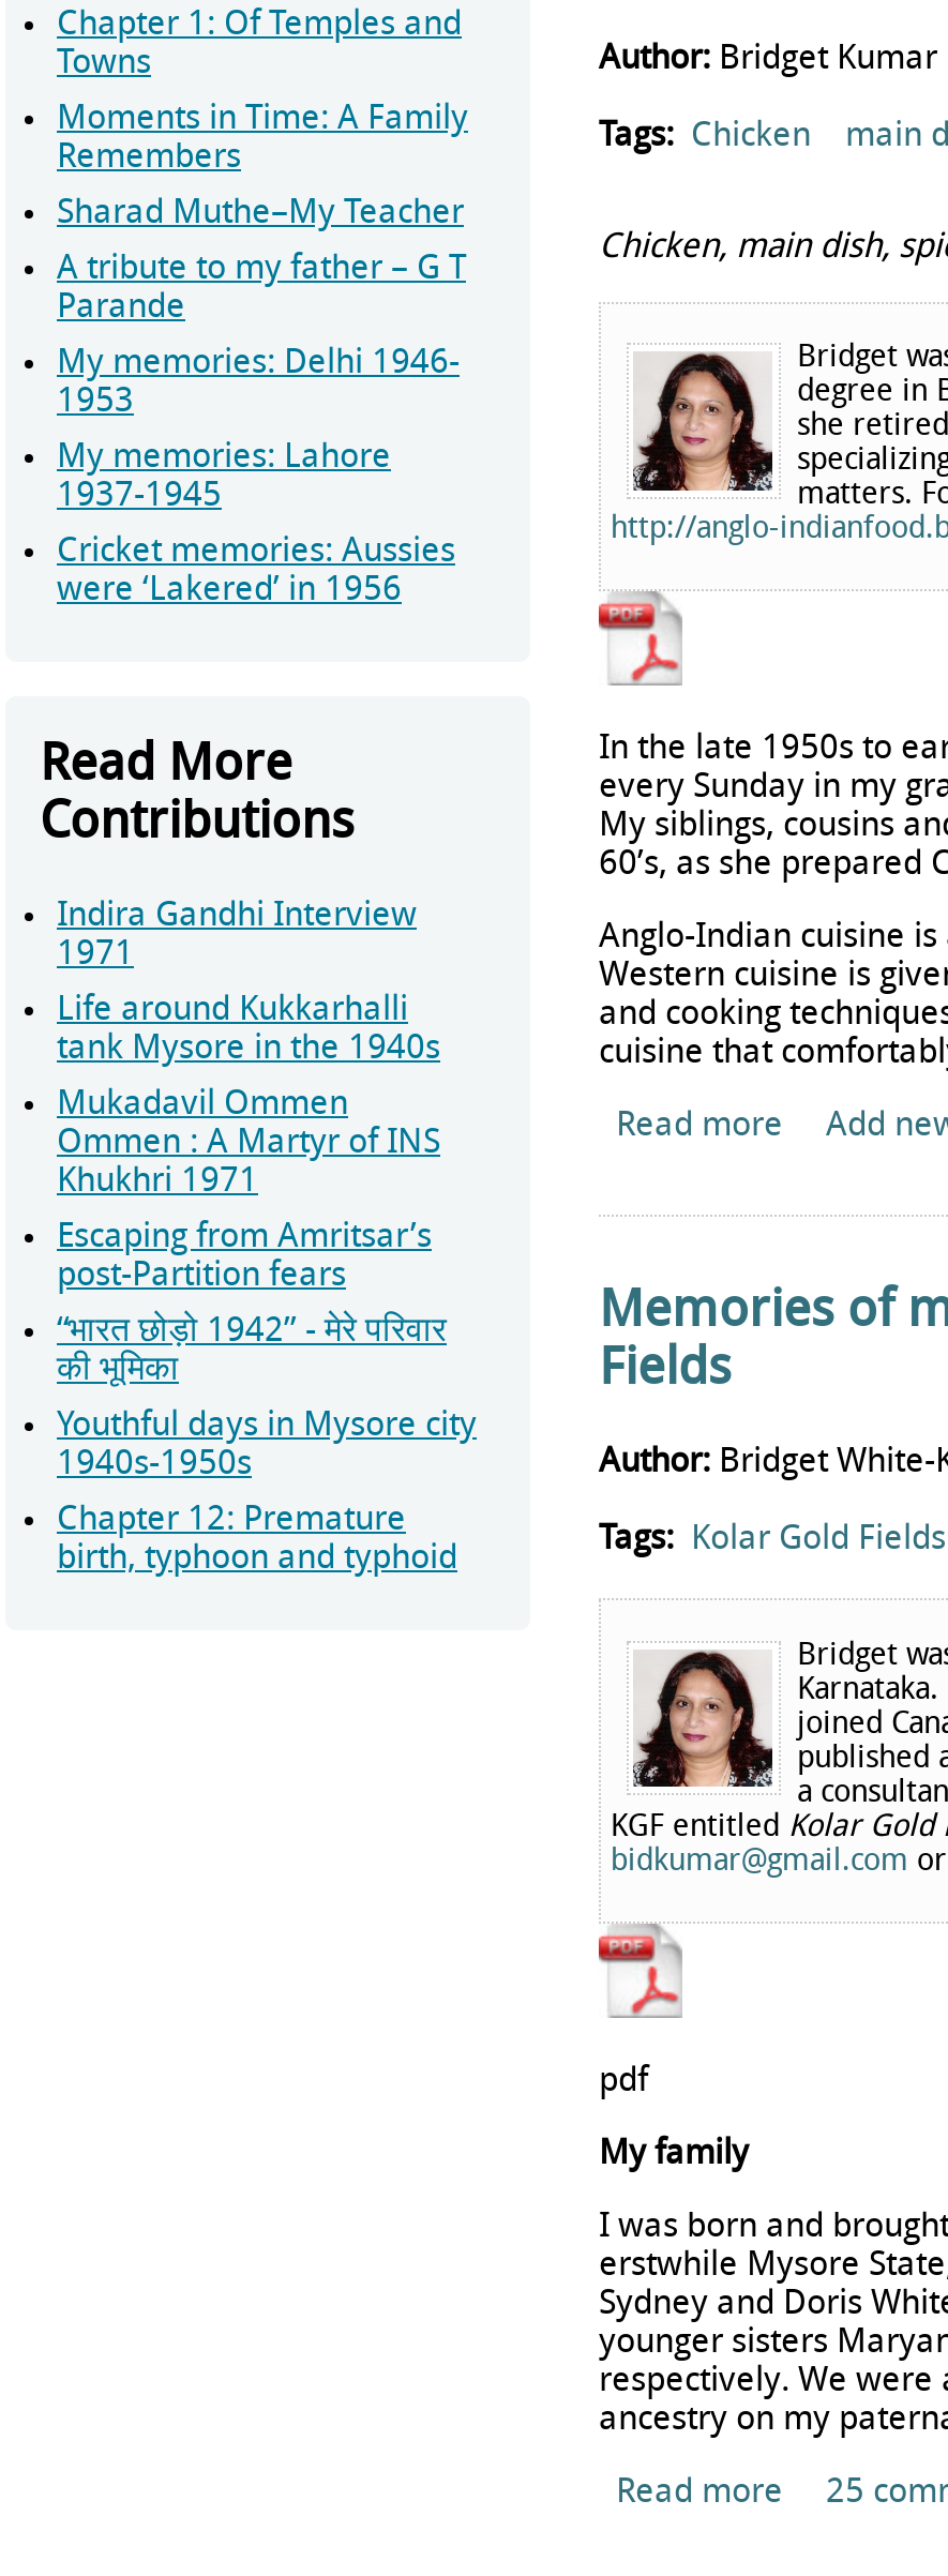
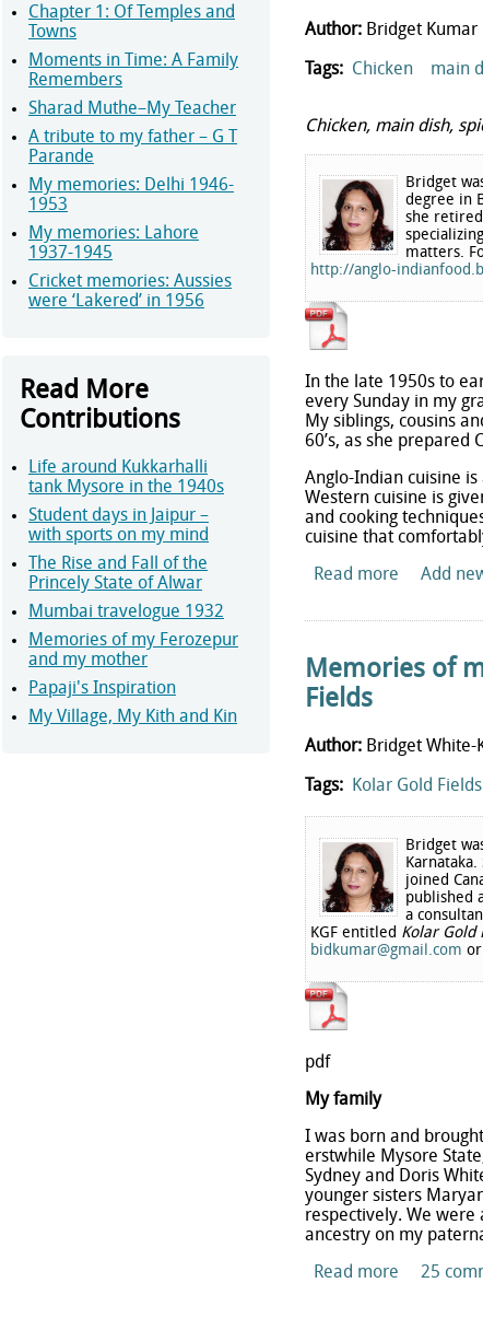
- Indira Gandhi Interview
- 1971

moved up: Life around Kukkarhalli | tank Mysore in the 1940s

- Mukadavil Ommen
- Ommen : A Martyr of INS
- Khukhri 1971
- Escaping from Amritsar’s
- post-Partition fears
- “भारत छोड़ो 1942” - मेरे परिवार
- की भूमिका
- Youthful days in Mysore city
- 1940s-1950s
- Chapter 12: Premature
- birth, typhoon and typhoid
+ Student days in Jaipur –
+ with sports on my mind
+ The Rise and Fall of the
+ Princely State of Alwar
+ Mumbai travelogue 1932
+ Memories of my Ferozepur
+ and my mother
+ Papaji's Inspiration
+ My Village, My Kith and Kin
